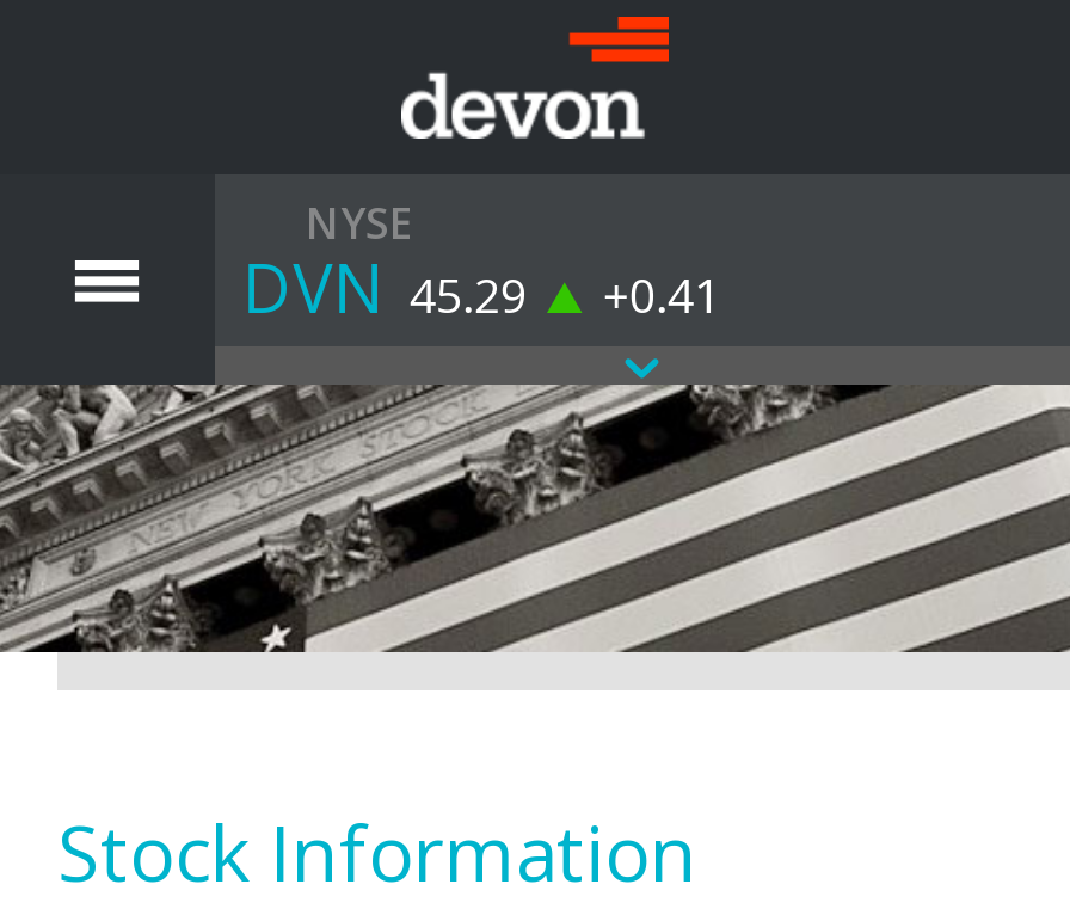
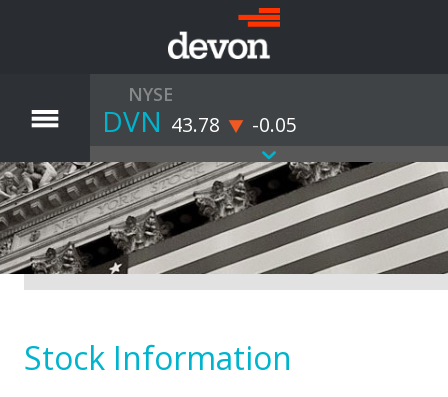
- DVN 45.29
+ DVN 43.78

- +0.41
+ -0.05
